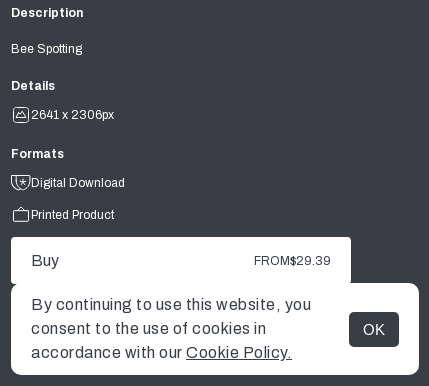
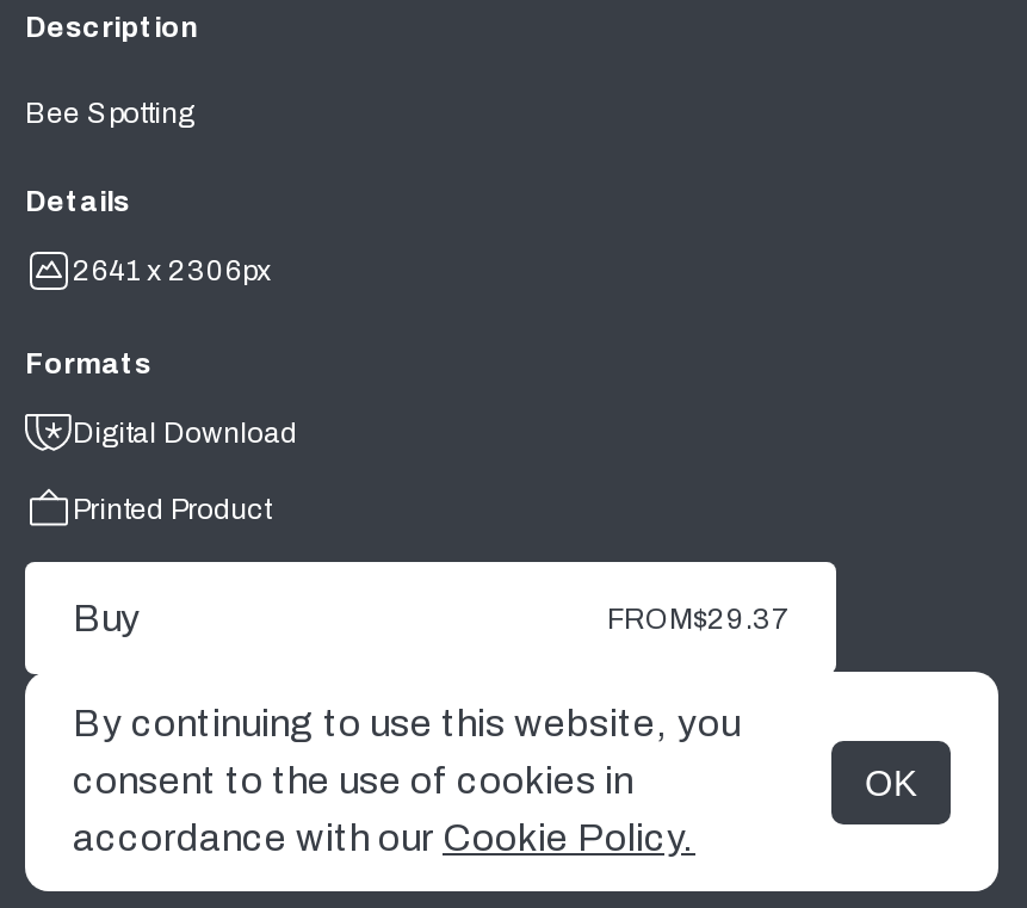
- FROM$29.39
+ FROM$29.37
